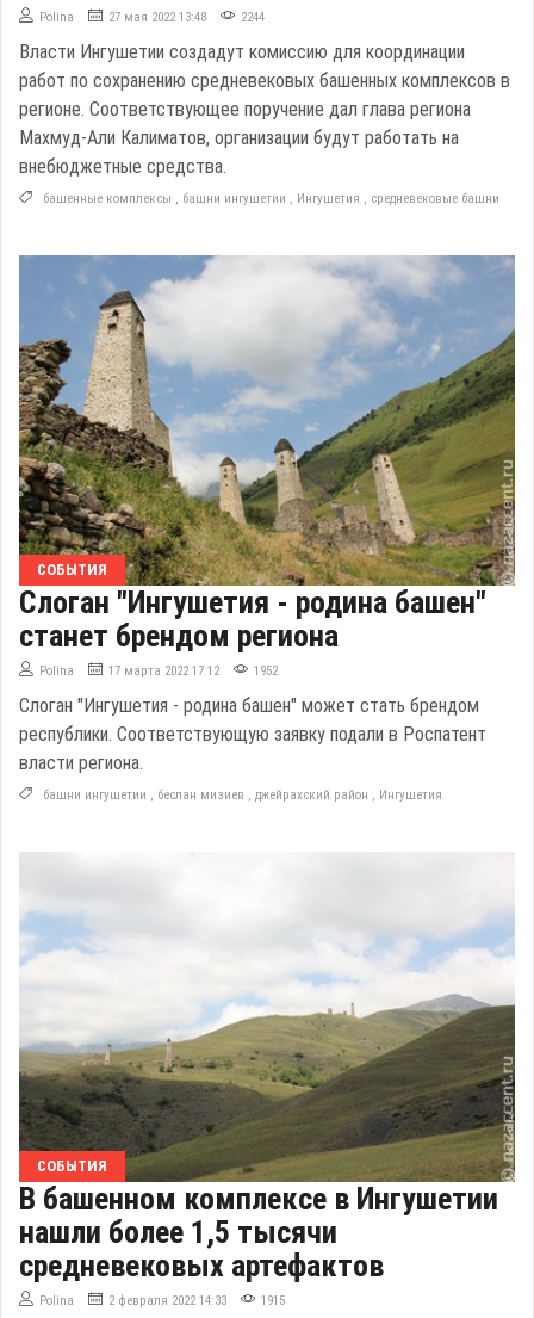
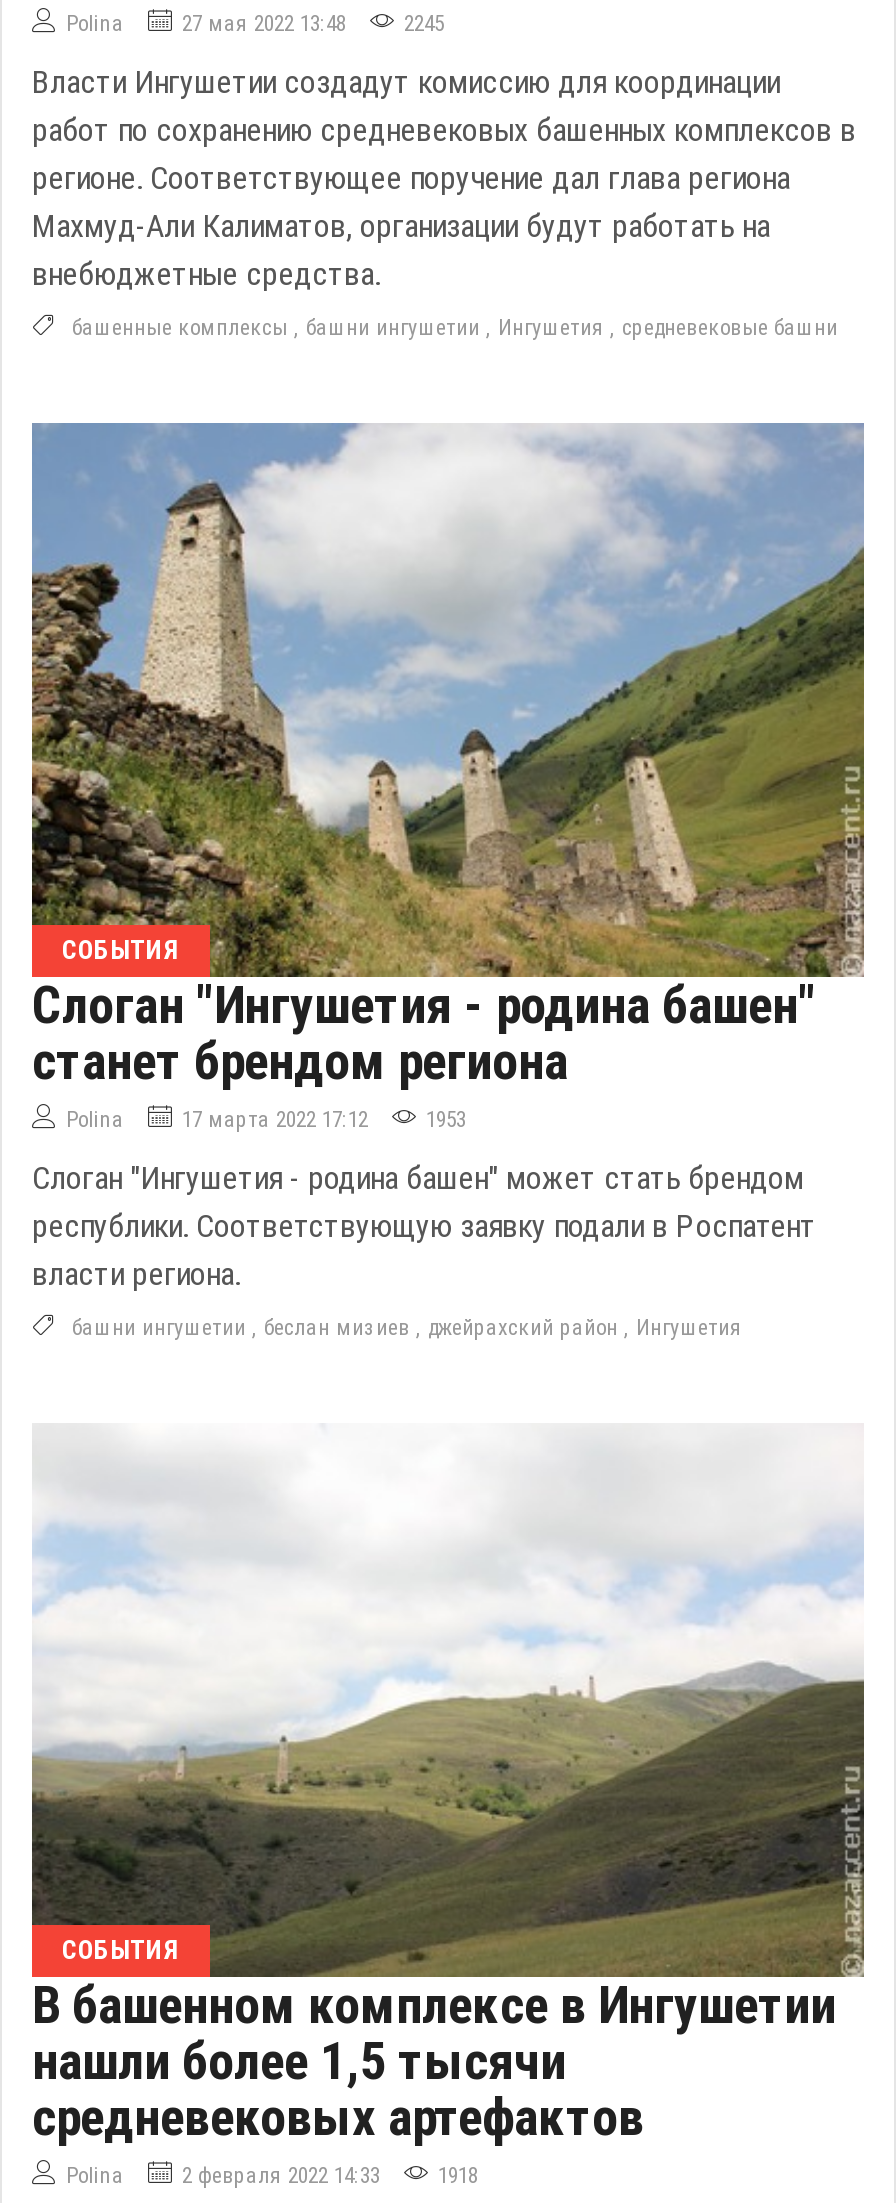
- 2244
+ 2245

- 1952
+ 1953

- 1915
+ 1918
